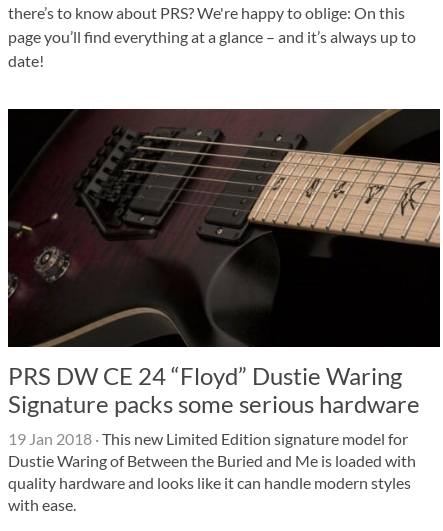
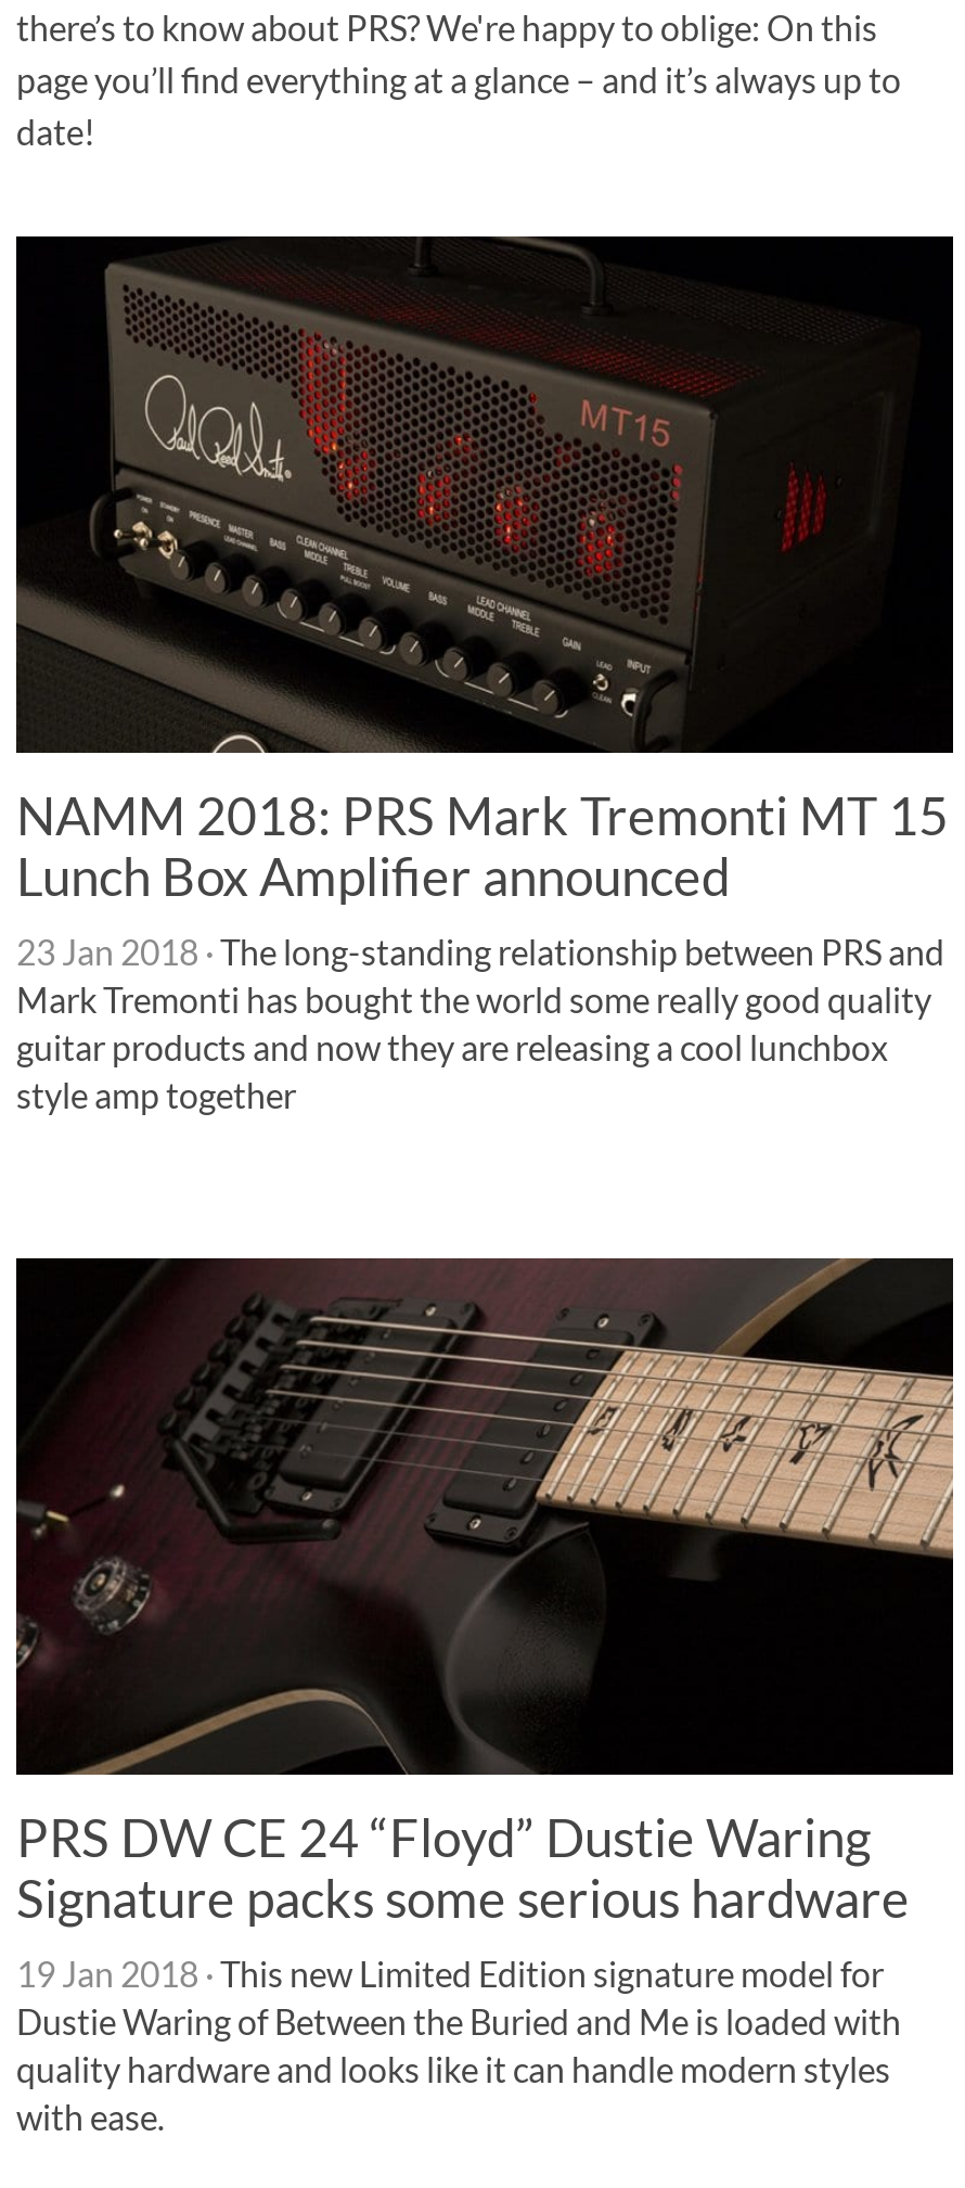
+ [image]
+ NAMM 2018: PRS Mark Tremonti MT 15
+ Lunch Box Amplifier announced
+ 23 Jan 2018 · The long-standing relationship between PRS and
+ Mark Tremonti has bought the world some really good quality
+ guitar products and now they are releasing a cool lunchbox
+ style amp together
